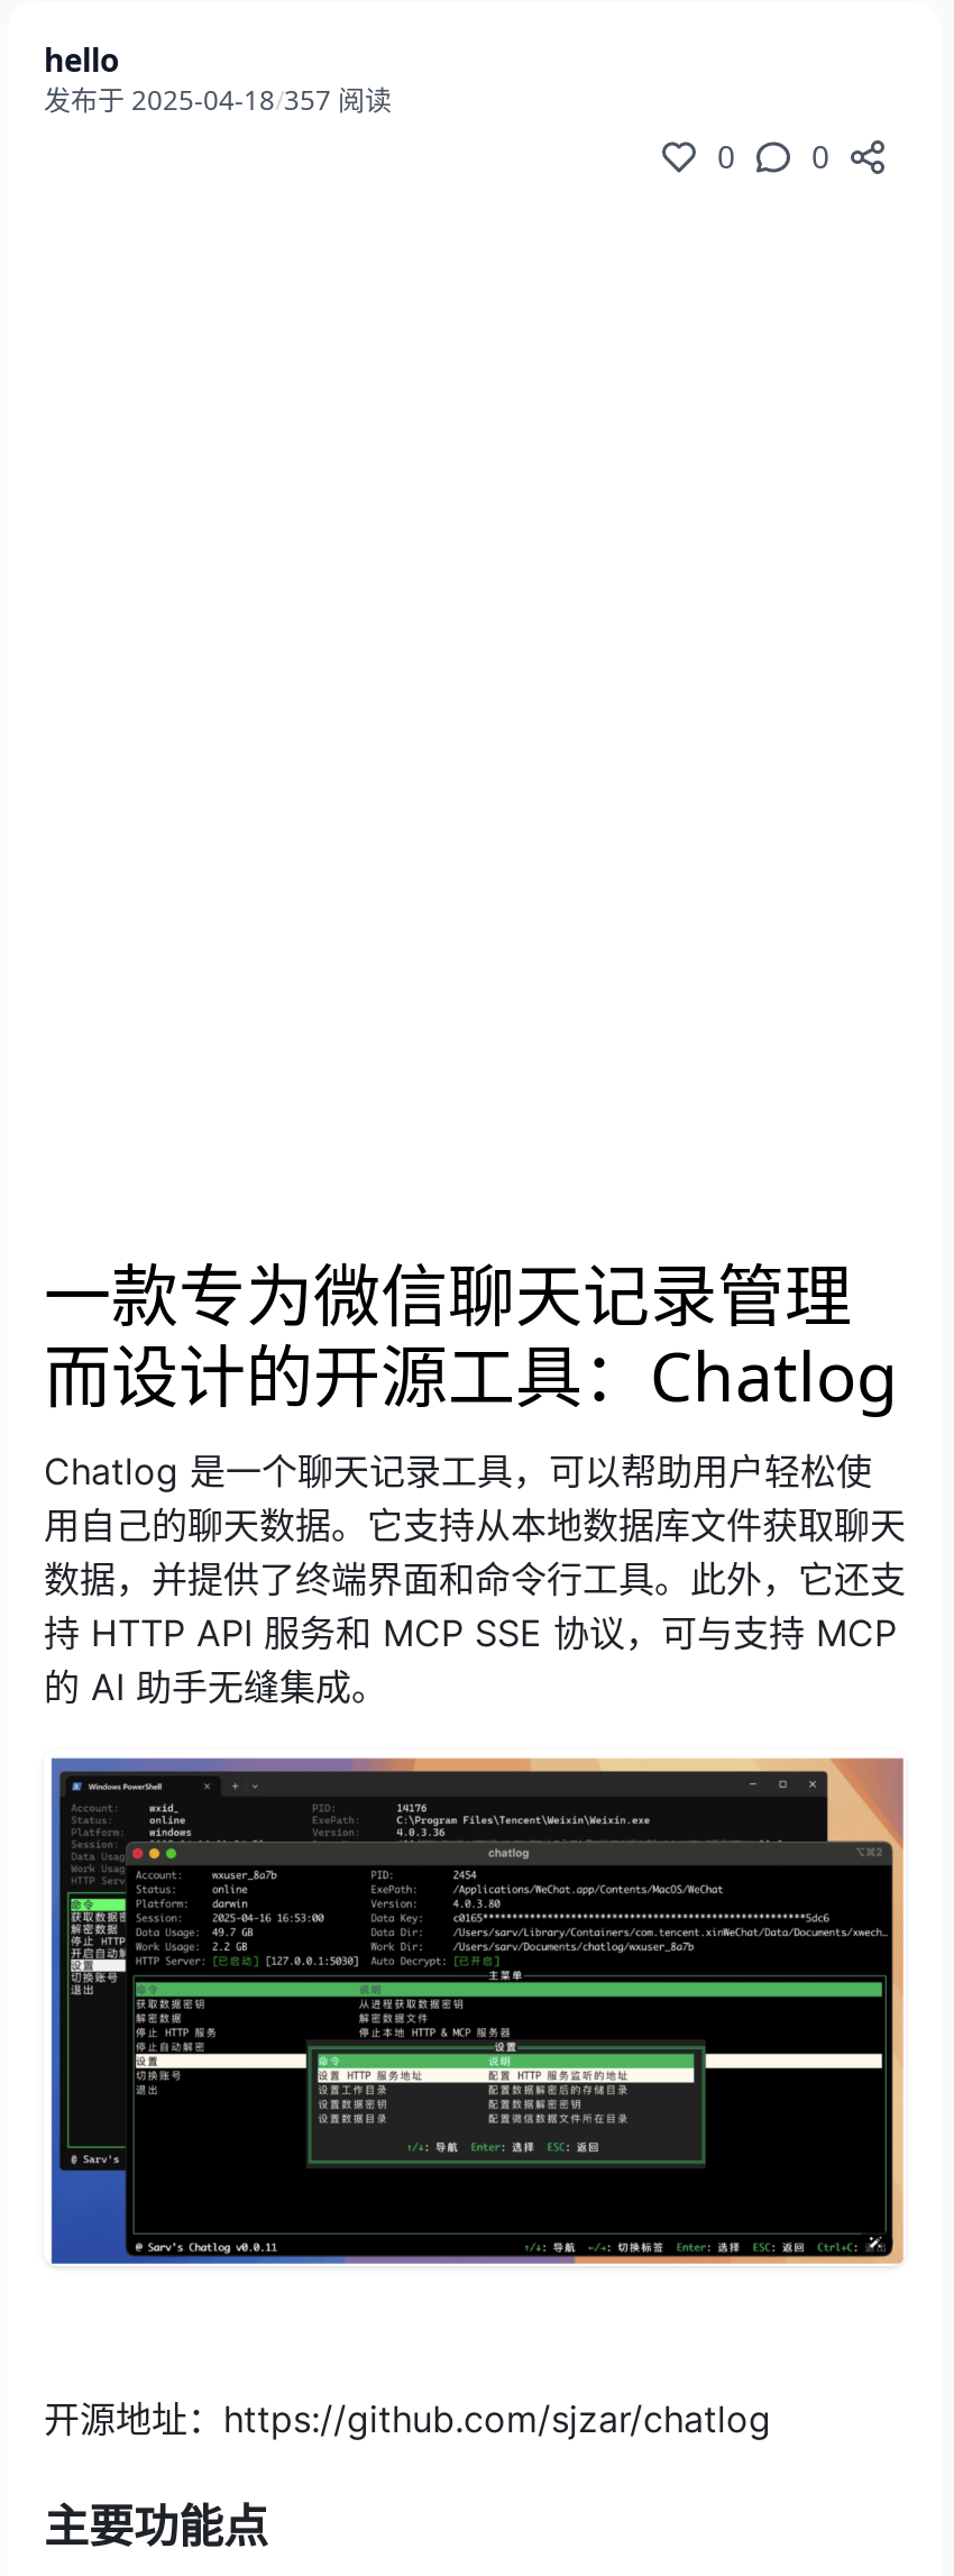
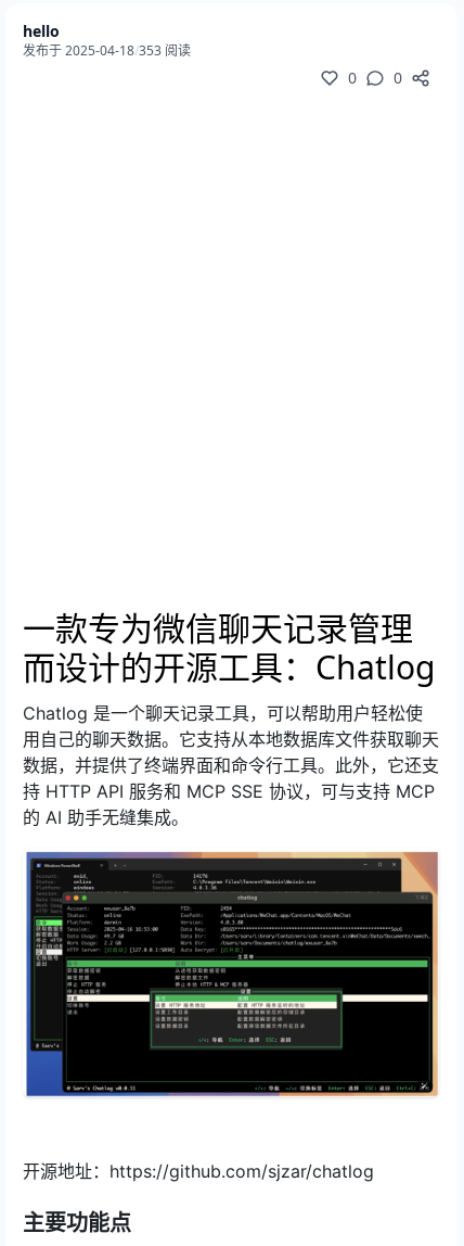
- 发布于 2025-04-18 / 357 阅读
+ 发布于 2025-04-18 / 353 阅读
